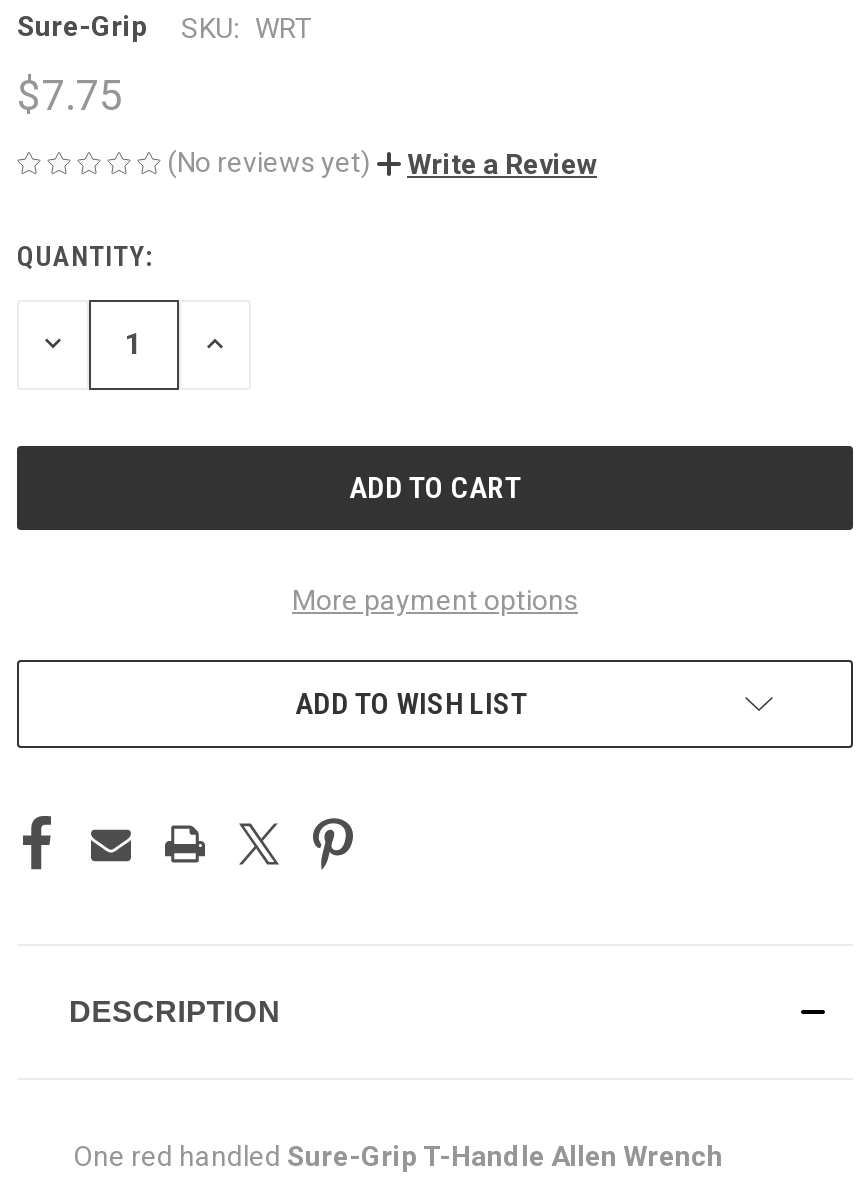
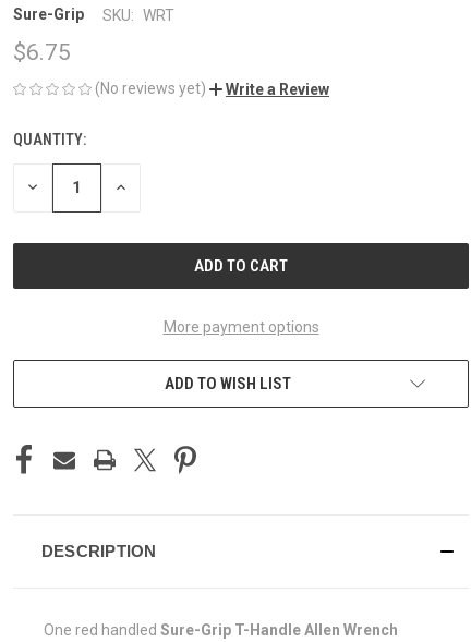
- $7.75
+ $6.75
